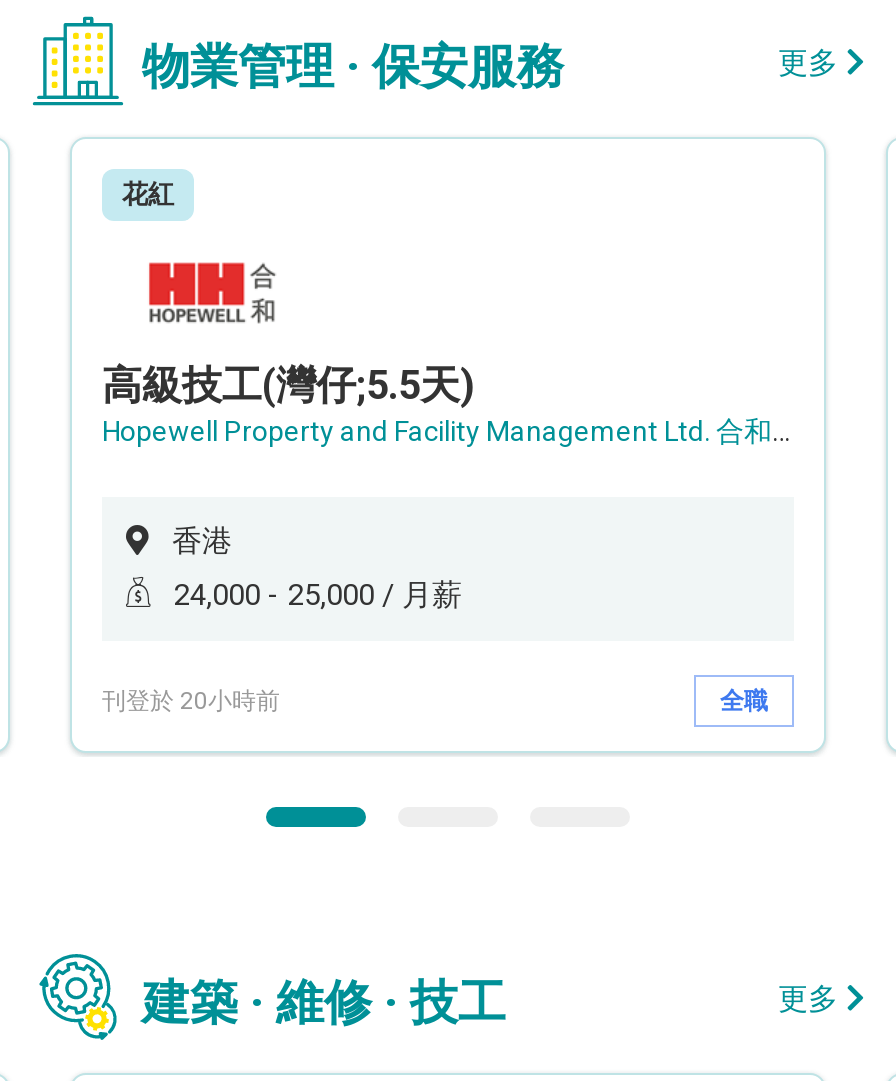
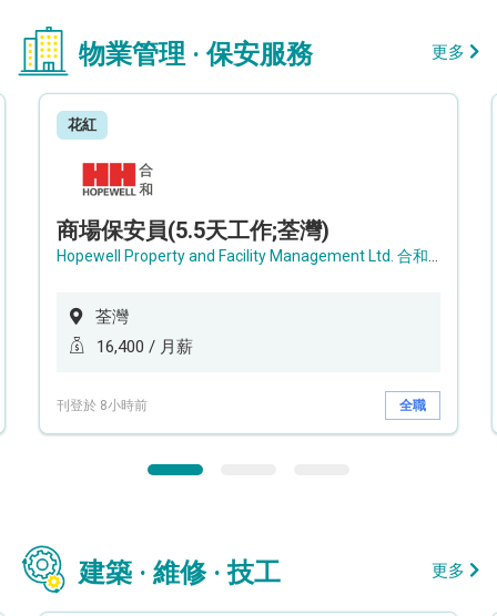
- 高級技工(灣仔;5.5天)
+ 商場保安員(5.5天工作;荃灣)

- 香港
+ 荃灣

- 24,000 - 25,000 / 月薪
+ 16,400 / 月薪

- 刊登於 20小時前
+ 刊登於 8小時前
